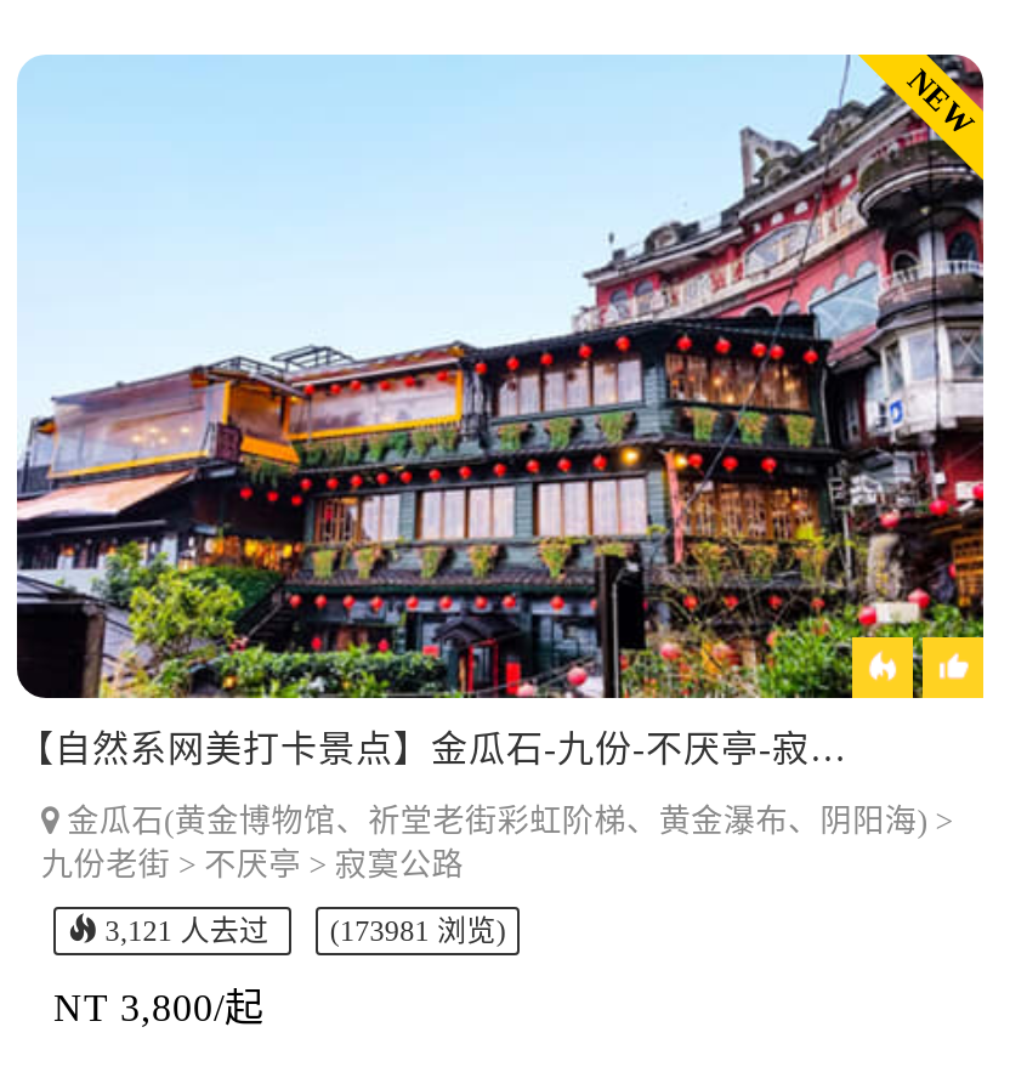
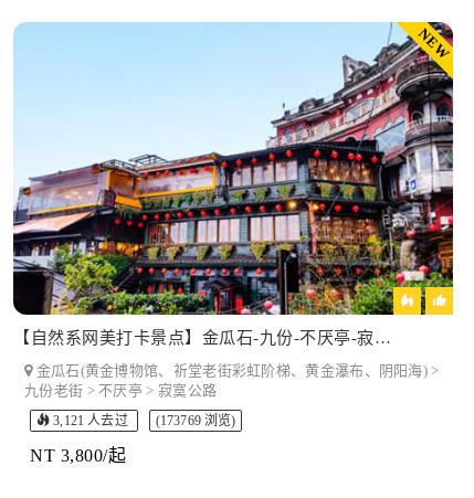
- 3,121 人去过 (173981 浏览)
+ 3,121 人去过 (173769 浏览)
